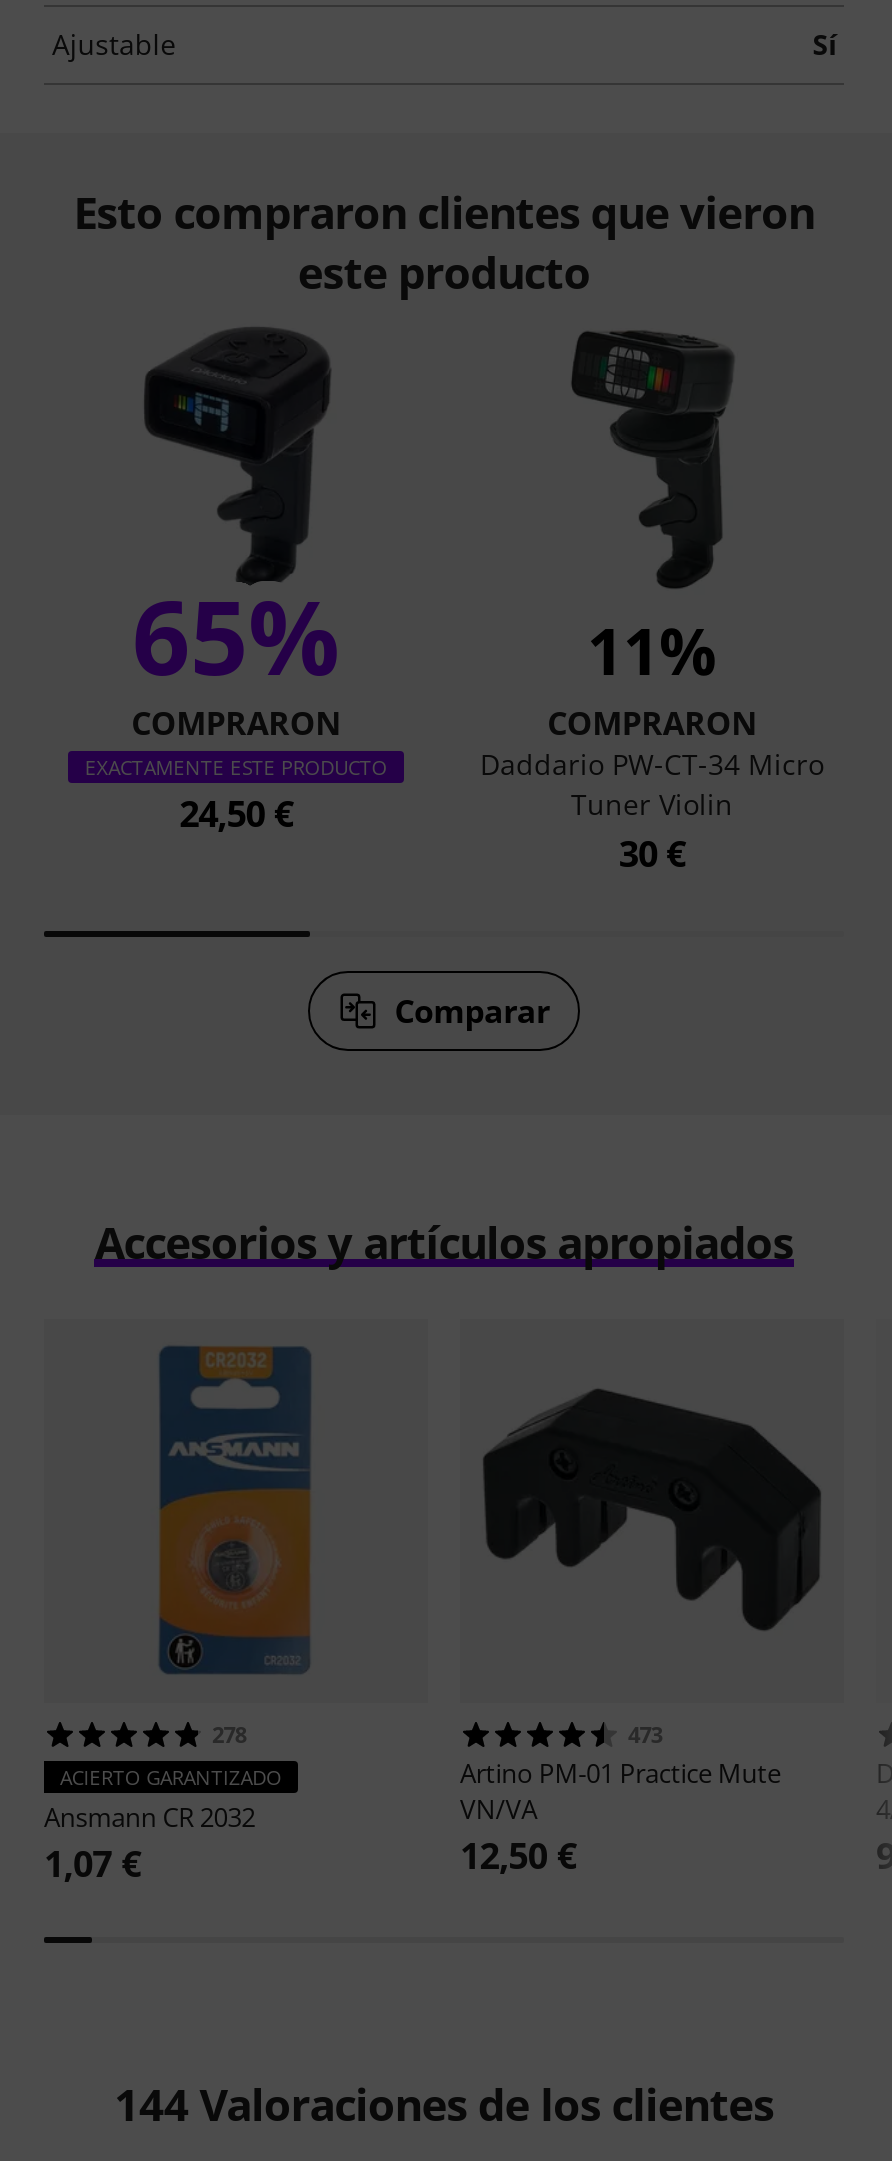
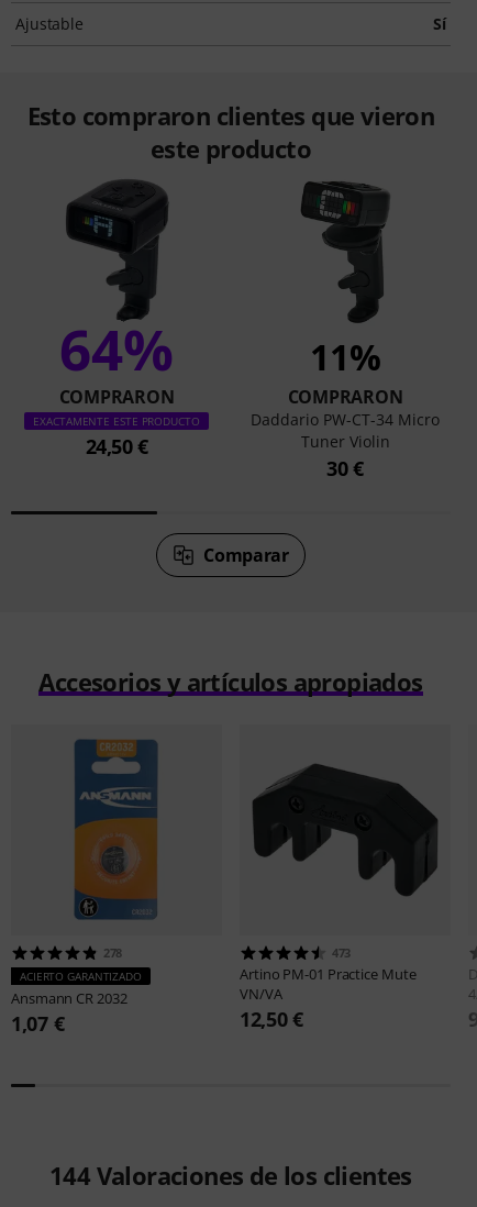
- 65%
+ 64%
